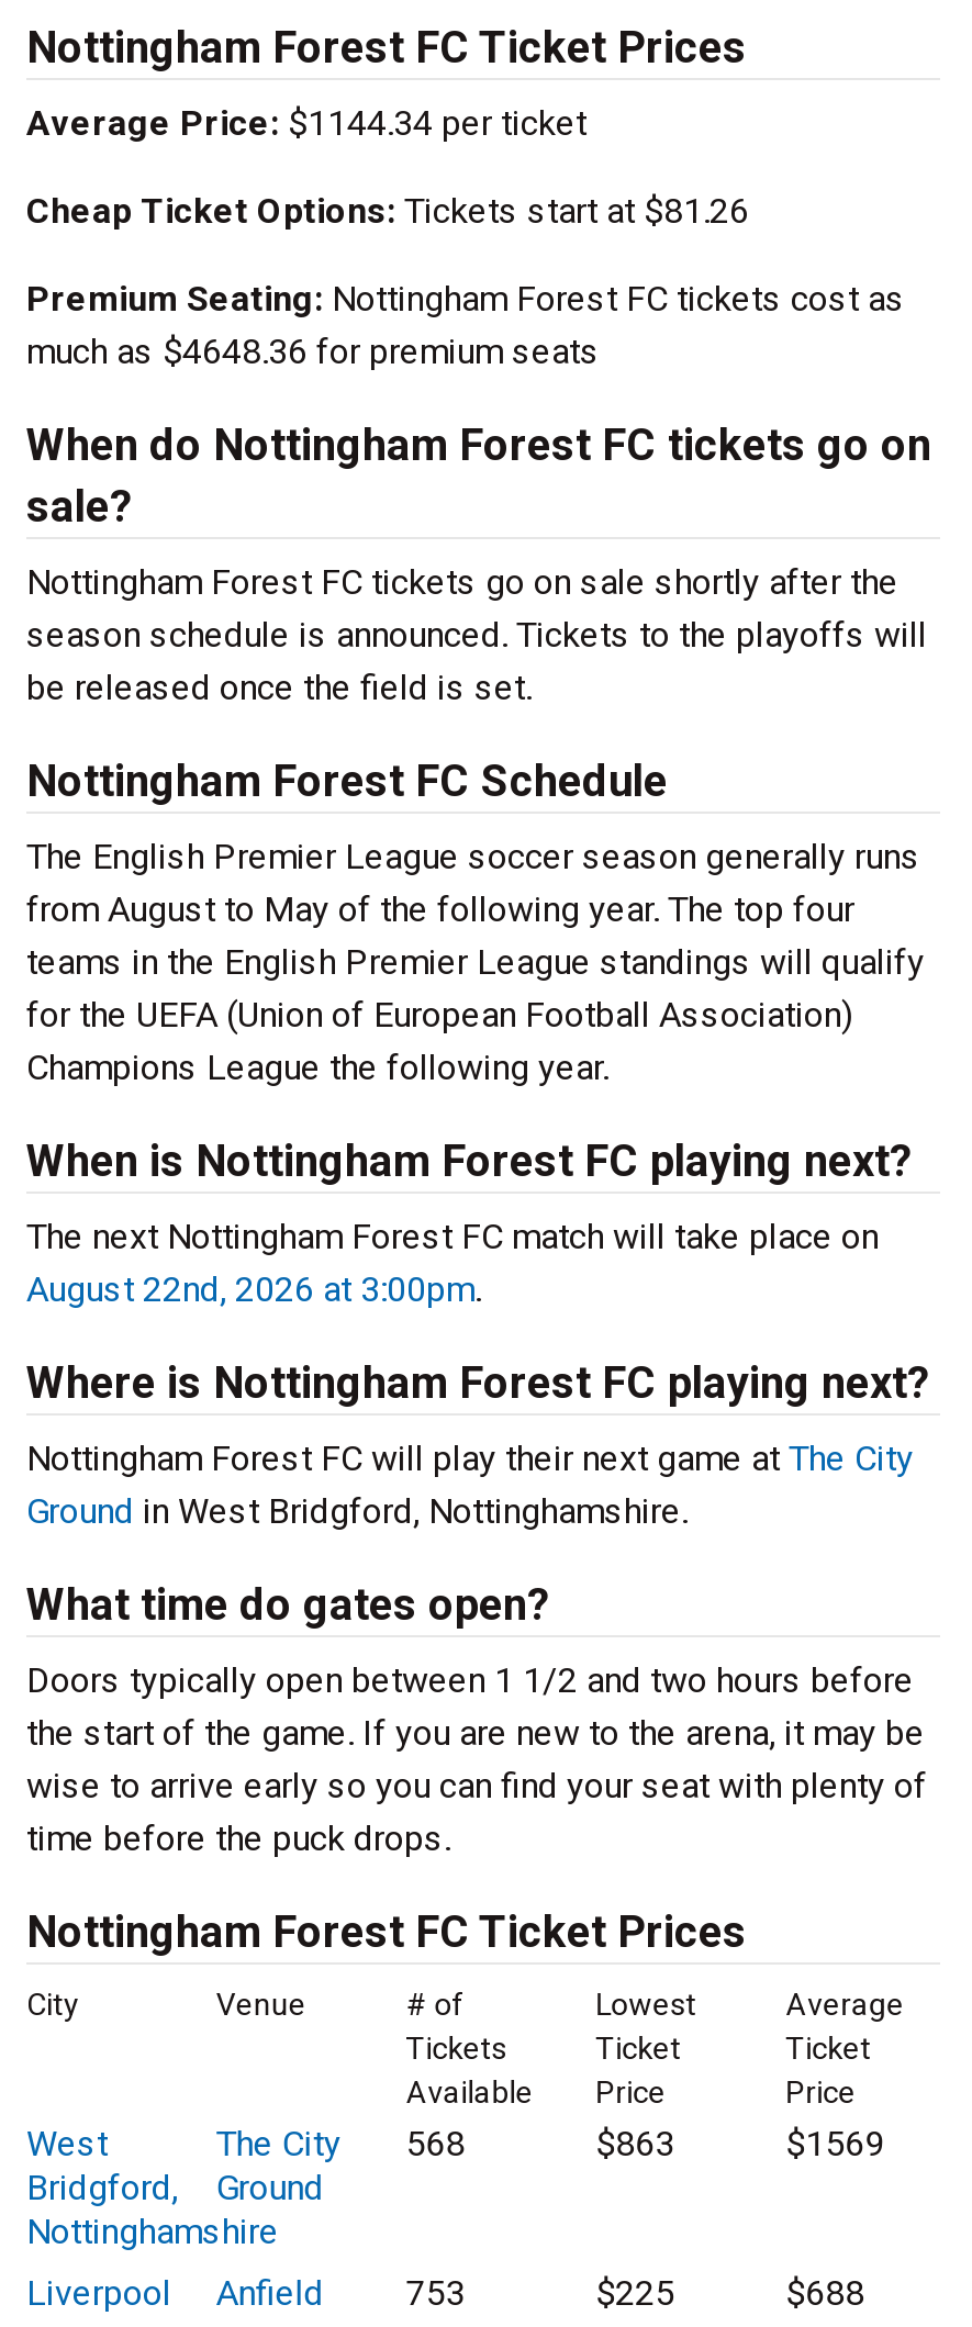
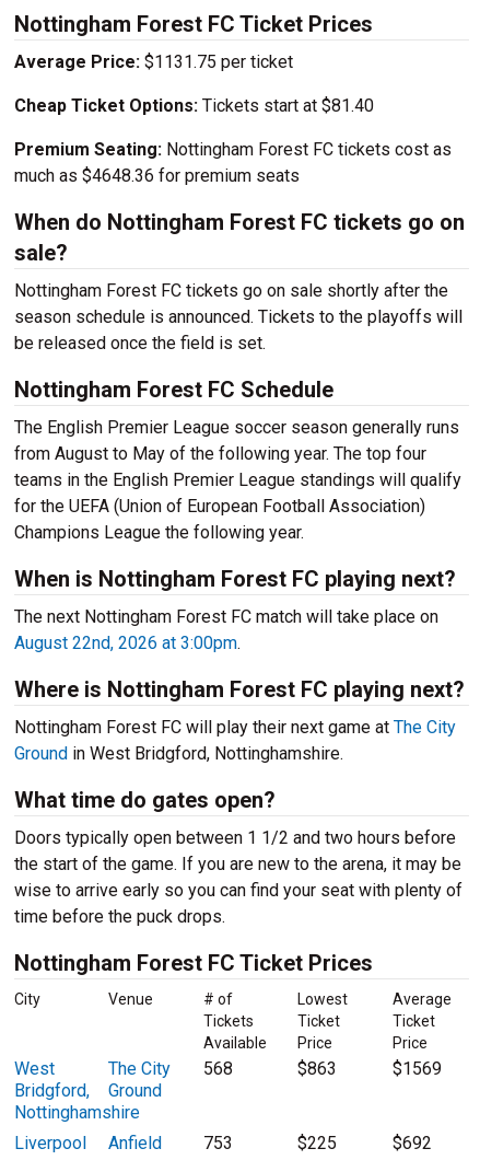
- Average Price: $1144.34 per ticket
+ Average Price: $1131.75 per ticket

- Cheap Ticket Options: Tickets start at $81.26
+ Cheap Ticket Options: Tickets start at $81.40

- $688
+ $692
